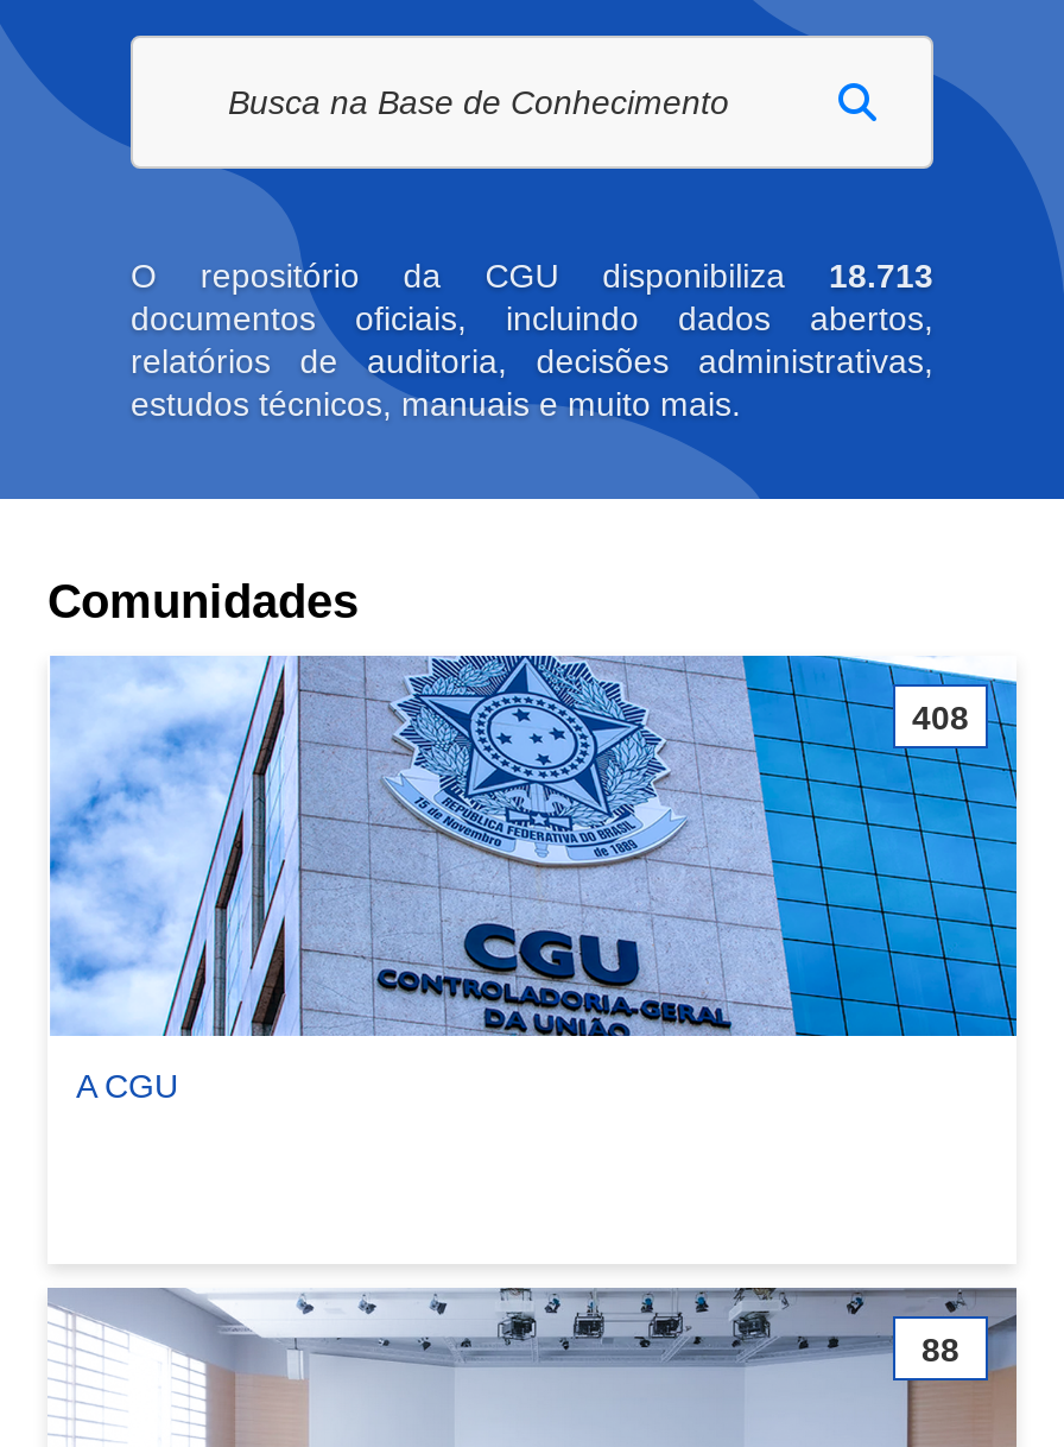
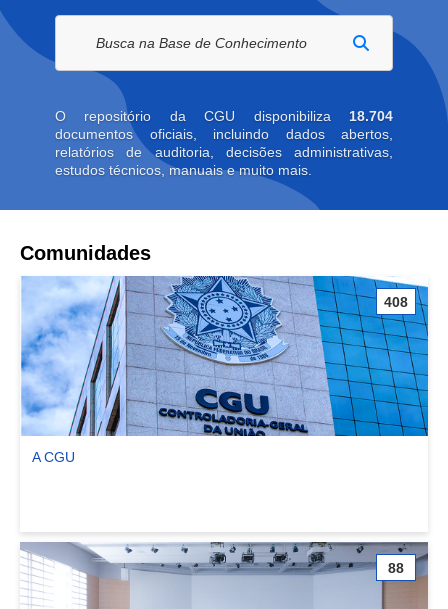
- O repositório da CGU disponibiliza 18.713
+ O repositório da CGU disponibiliza 18.704
